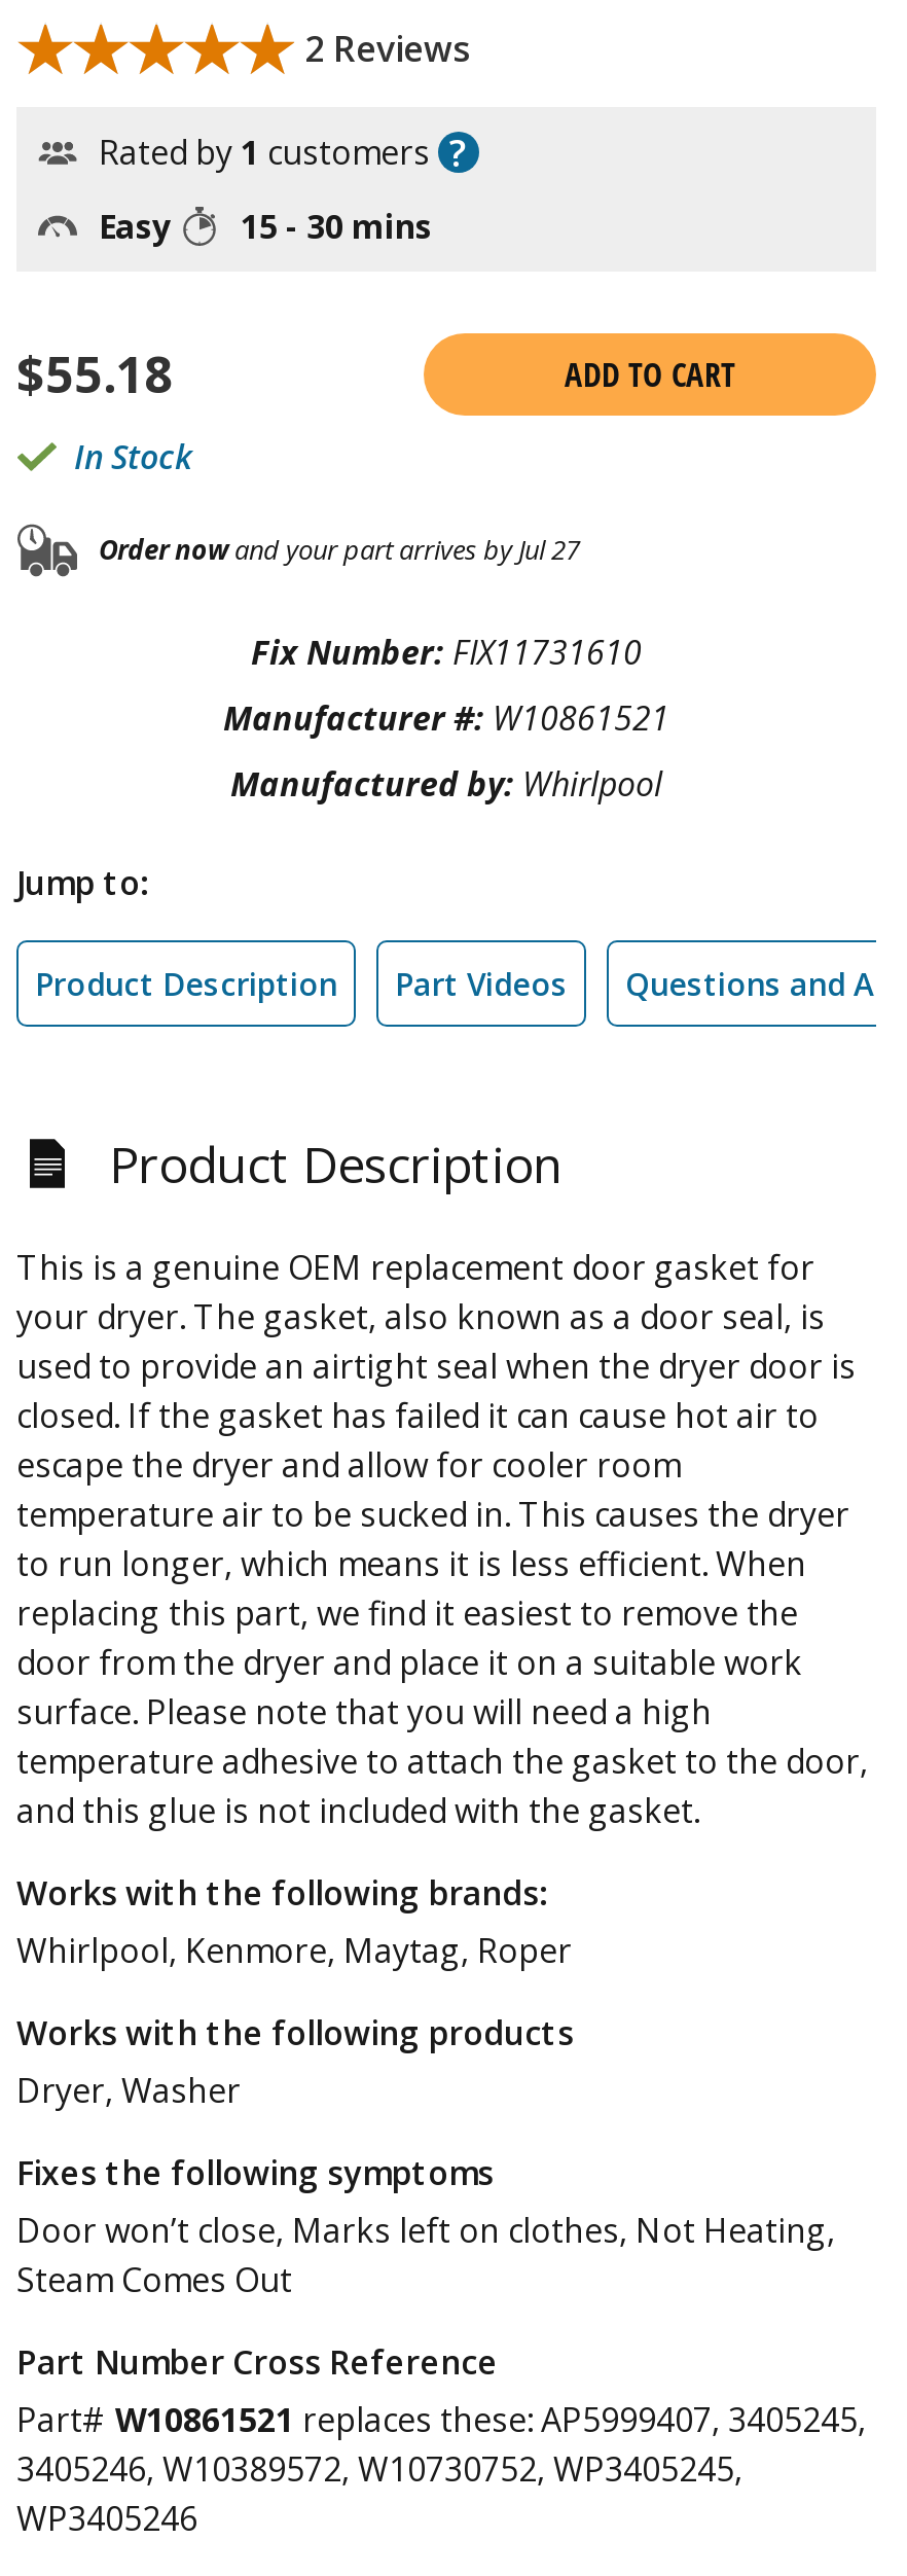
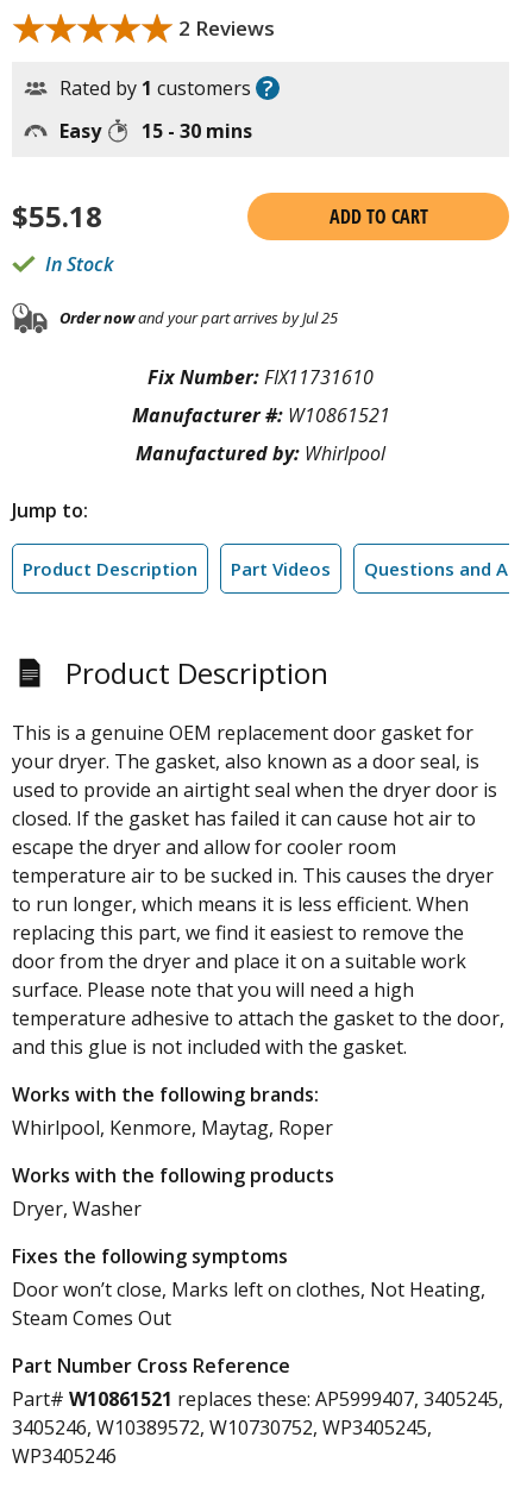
- Order nowand your part arrives by Jul 27
+ Order nowand your part arrives by Jul 25
